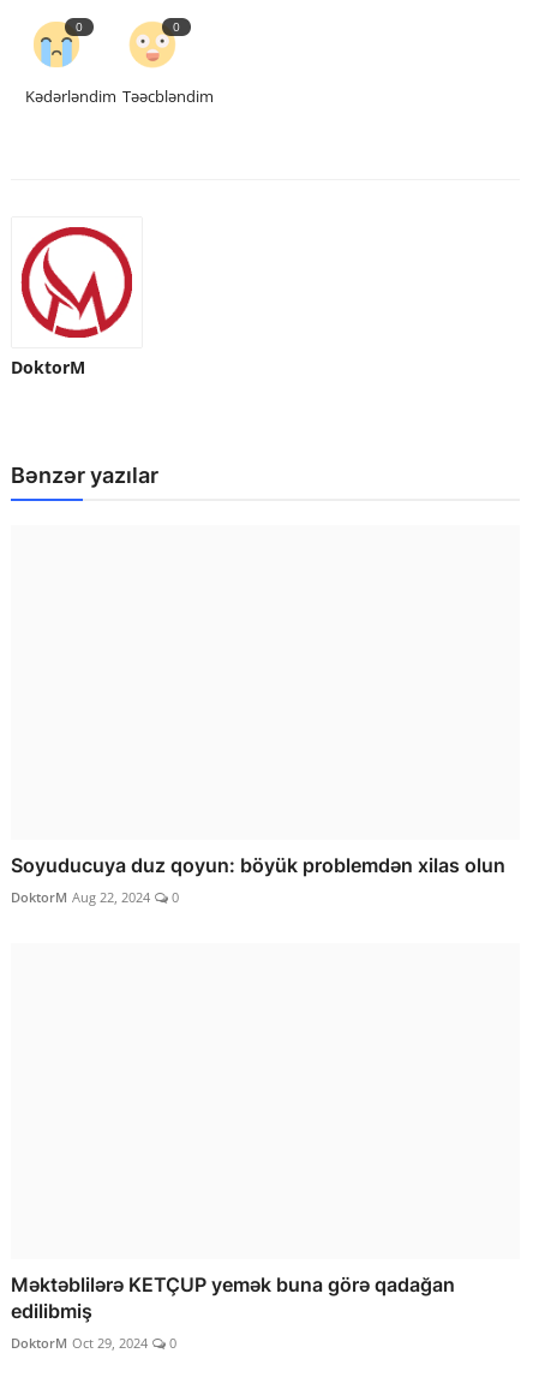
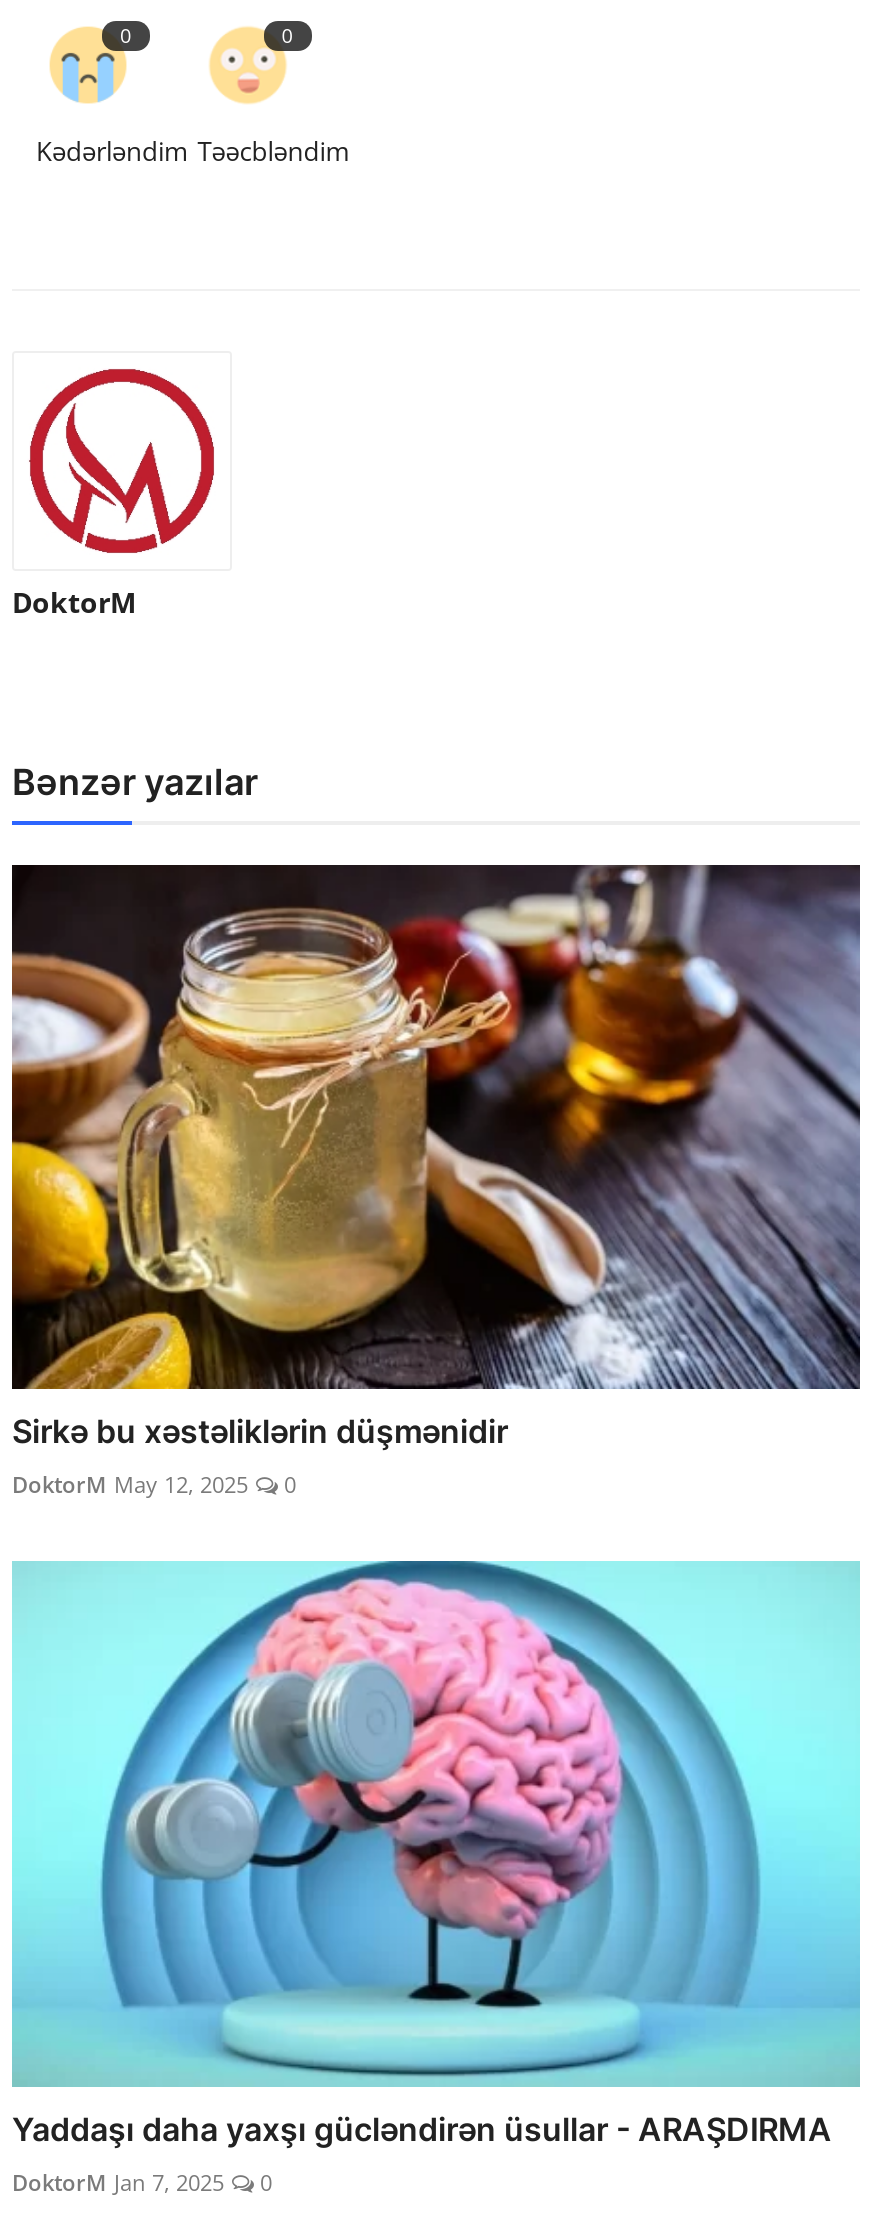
+ [image]

- Soyuducuya duz qoyun: böyük problemdən xilas olun
- DoktorM Aug 22, 2024
+ Sirkə bu xəstəliklərin düşmənidir
+ DoktorM May 12, 2025

+ [image]

- Məktəblilərə KETÇUP yemək buna görə qadağan
- edilibmiş
- DoktorM Oct 29, 2024
+ Yaddaşı daha yaxşı gücləndirən üsullar - ARAŞDIRMA
+ DoktorM Jan 7, 2025
